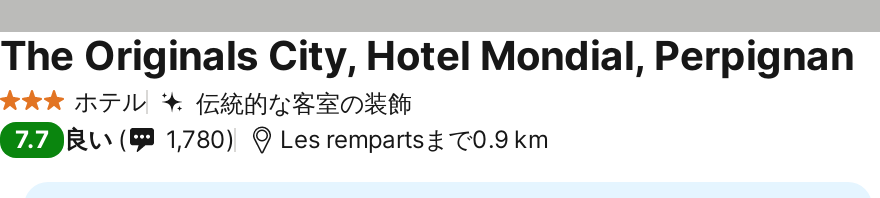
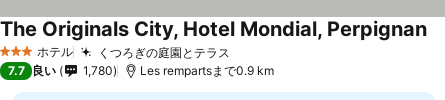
- 伝統的な客室の装飾
+ くつろぎの庭園とテラス
